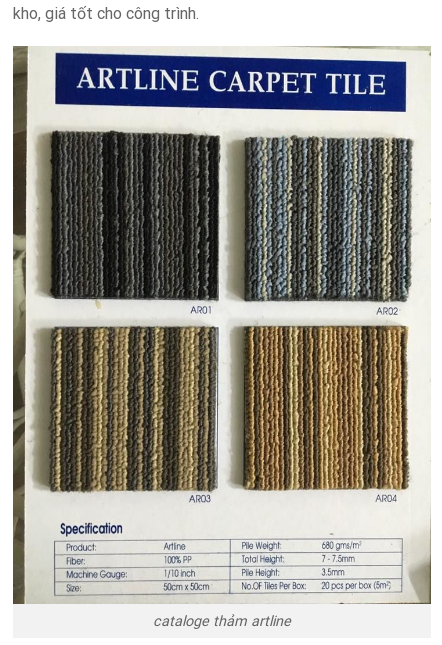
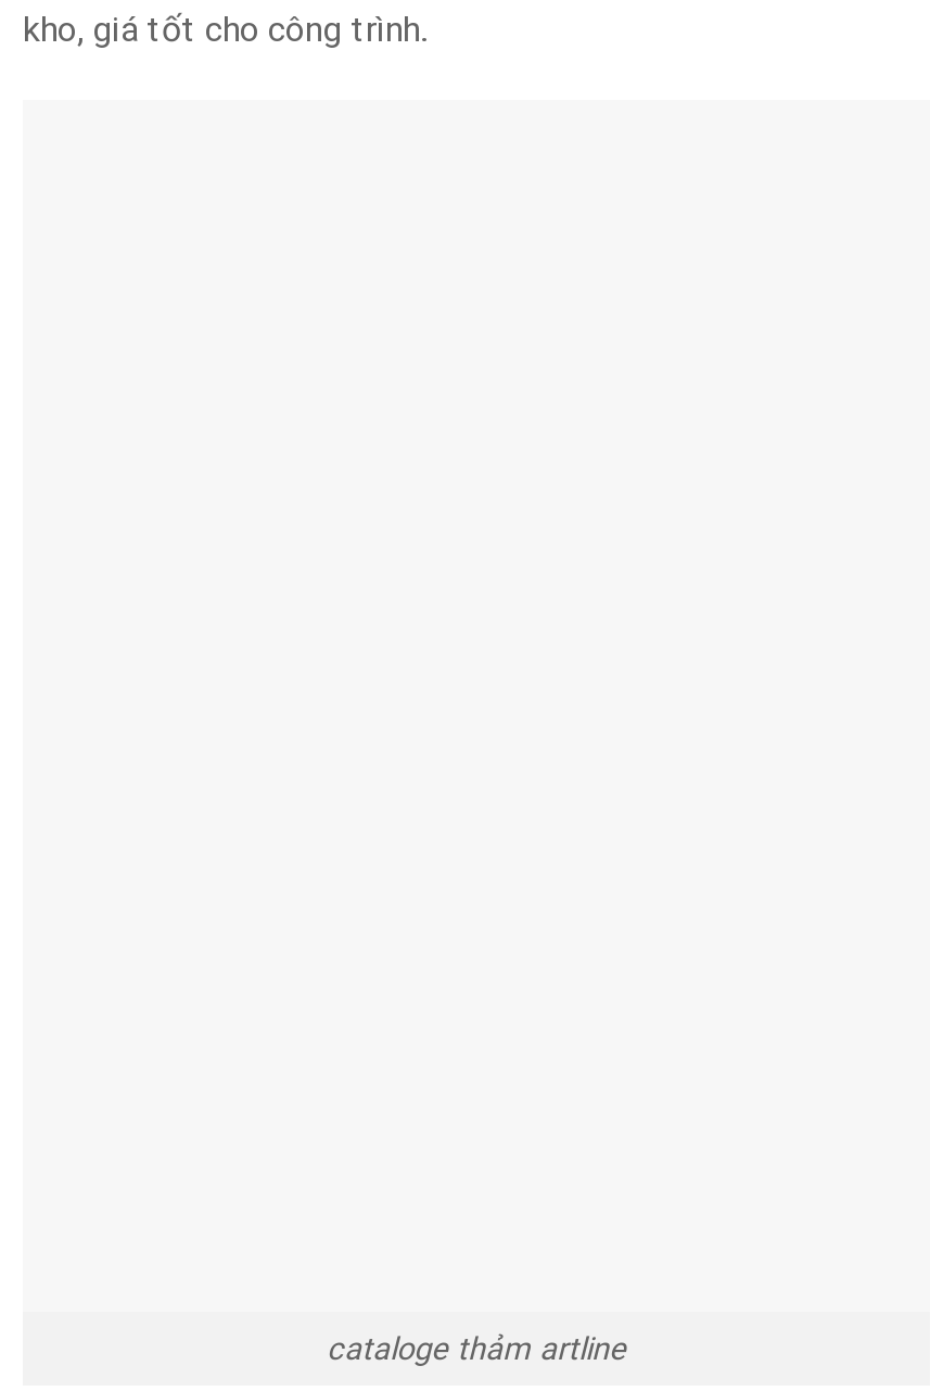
- [image]
